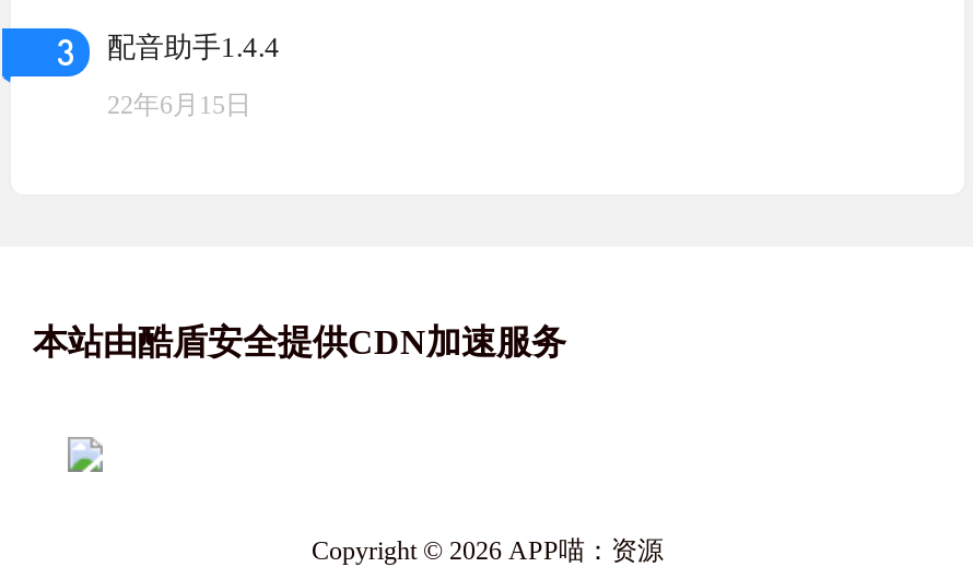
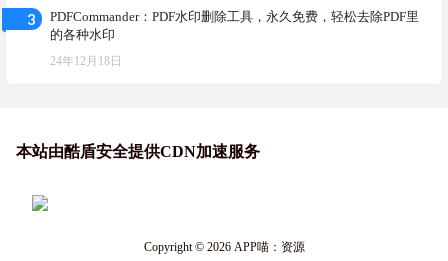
- 配音助手1.4.4
+ PDFCommander：PDF水印删除工具，永久免费，轻松去除PDF里
+ 的各种水印

- 22年6月15日
+ 24年12月18日
